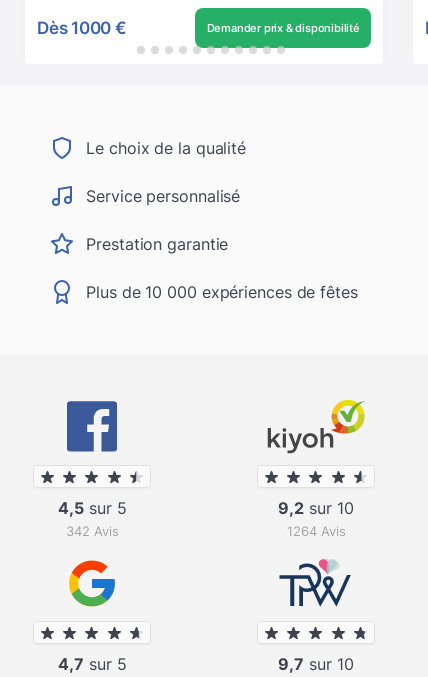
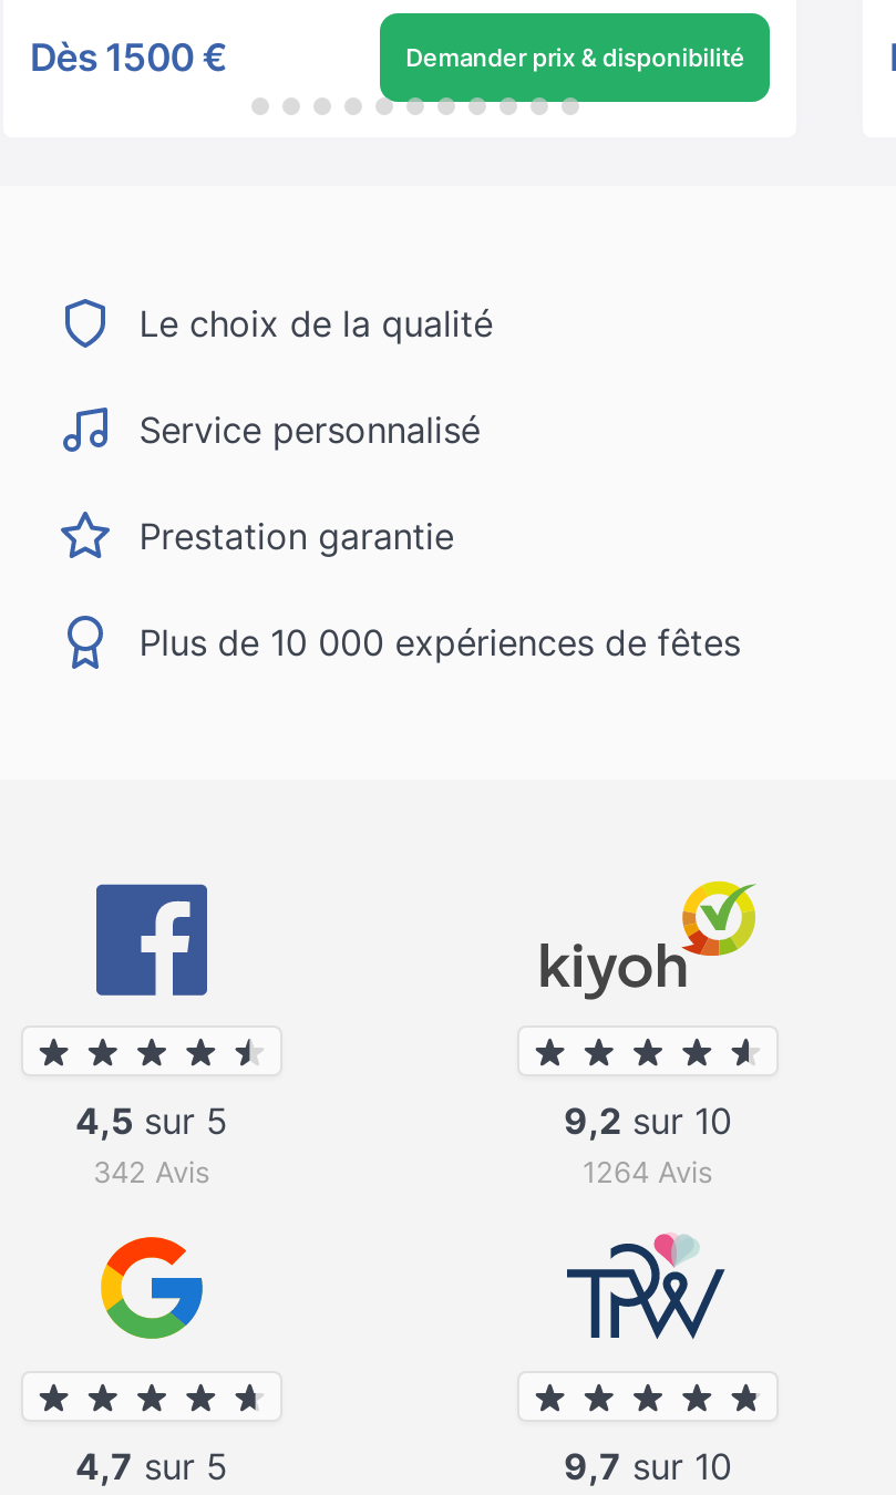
- Dès 1000 €
+ Dès 1500 €
